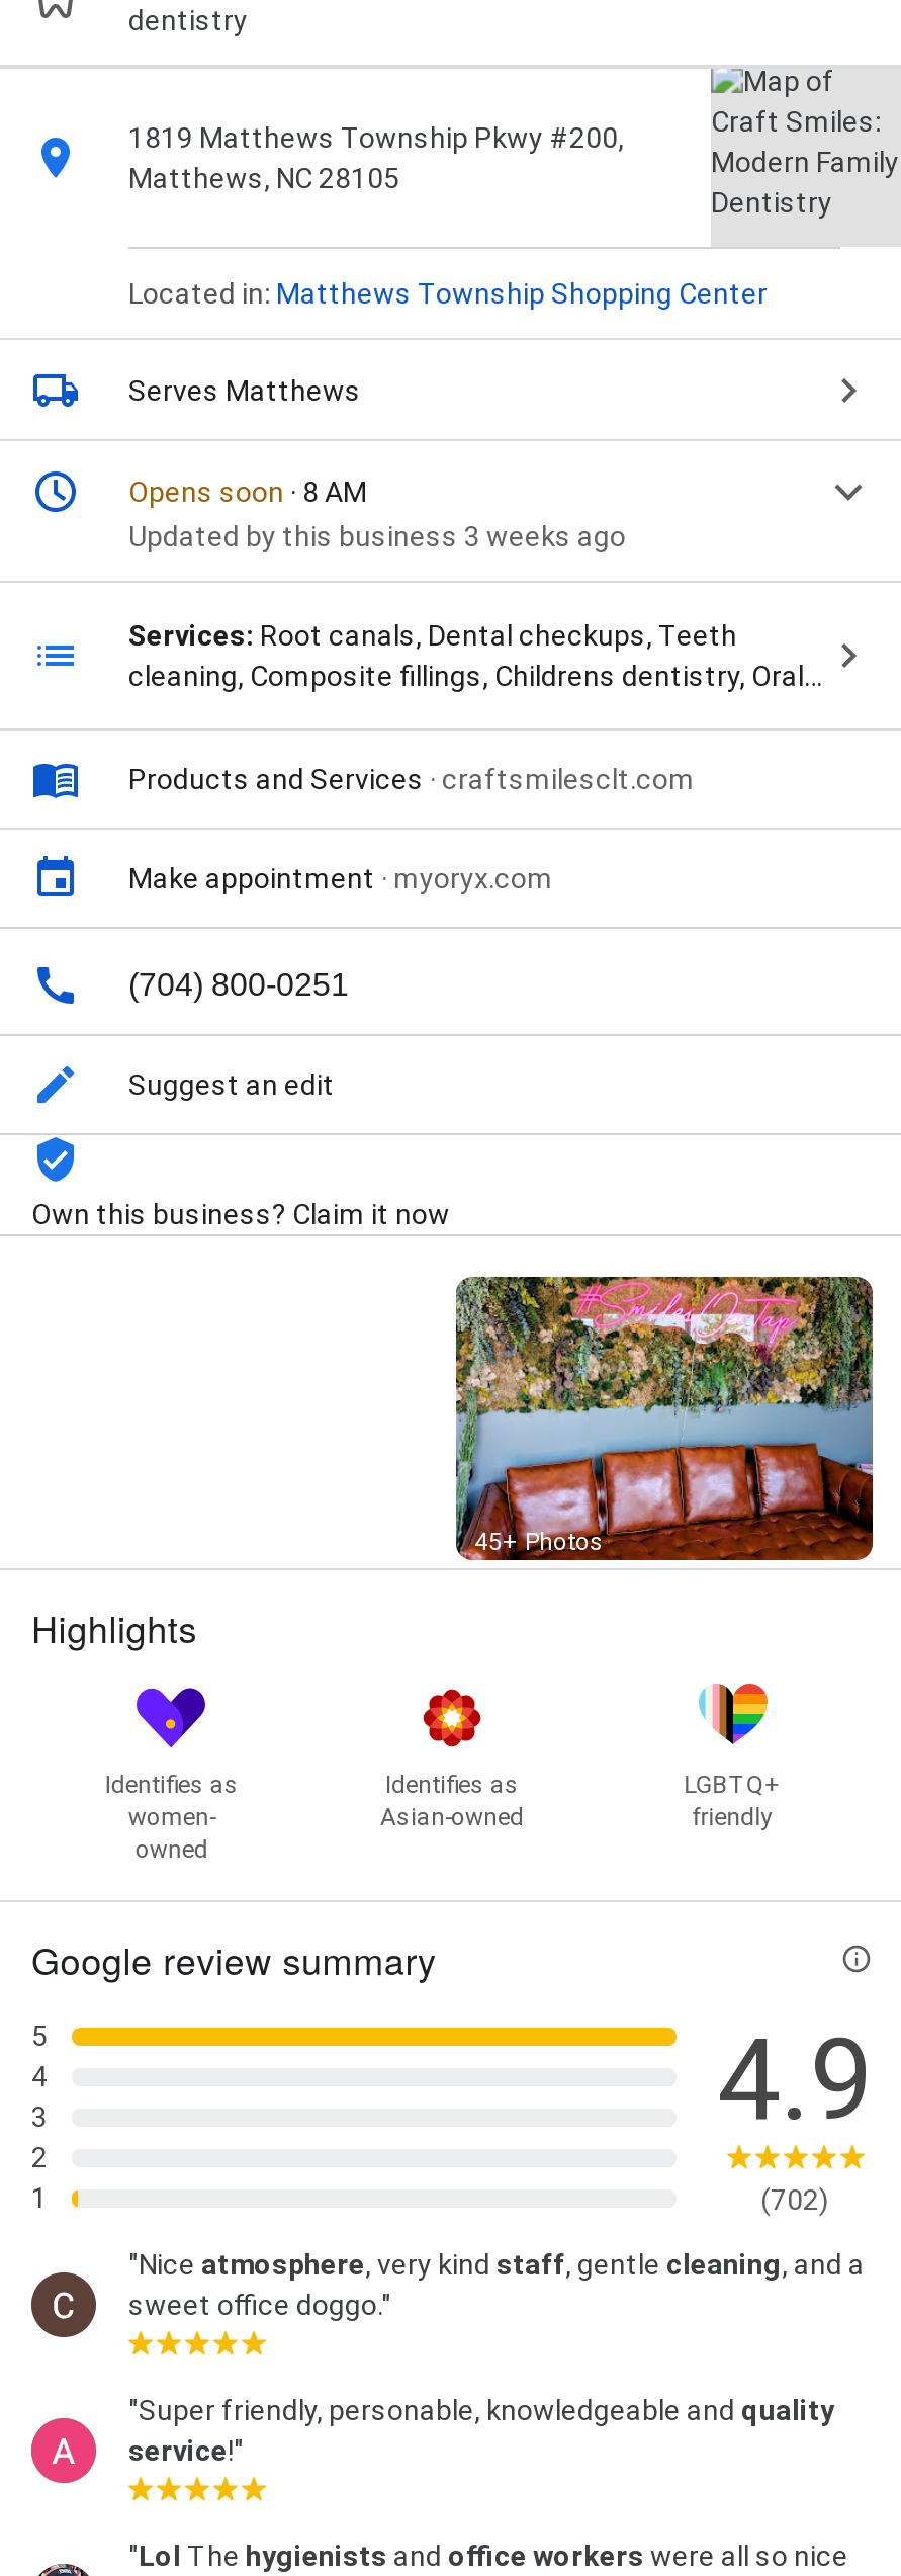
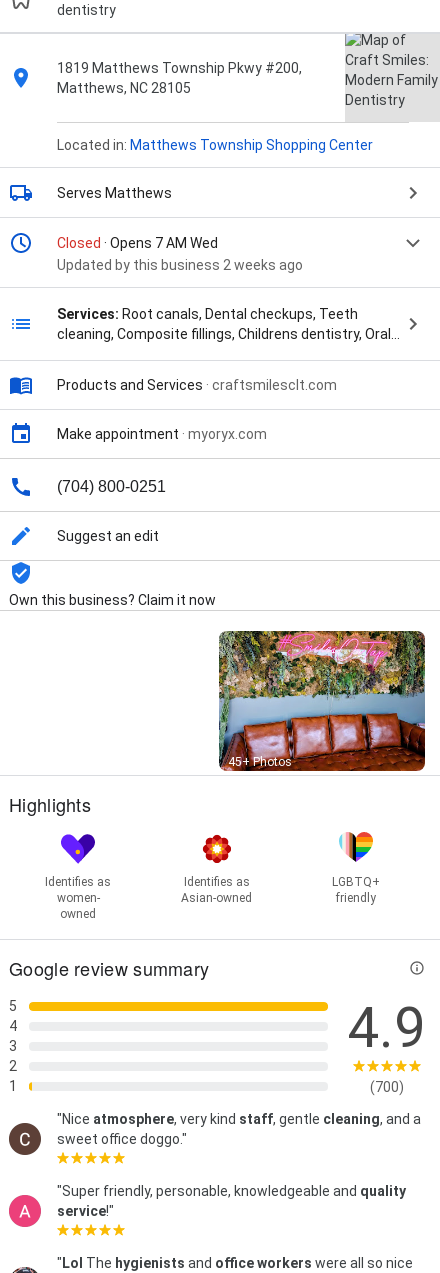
- Opens soon · 8 AM
- Updated by this business 3 weeks ago
+ Closed · Opens 7 AM Wed
+ Updated by this business 2 weeks ago

- (702)
+ (700)
